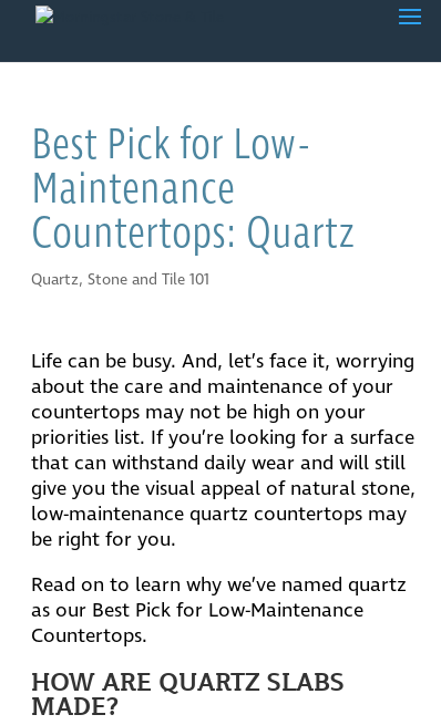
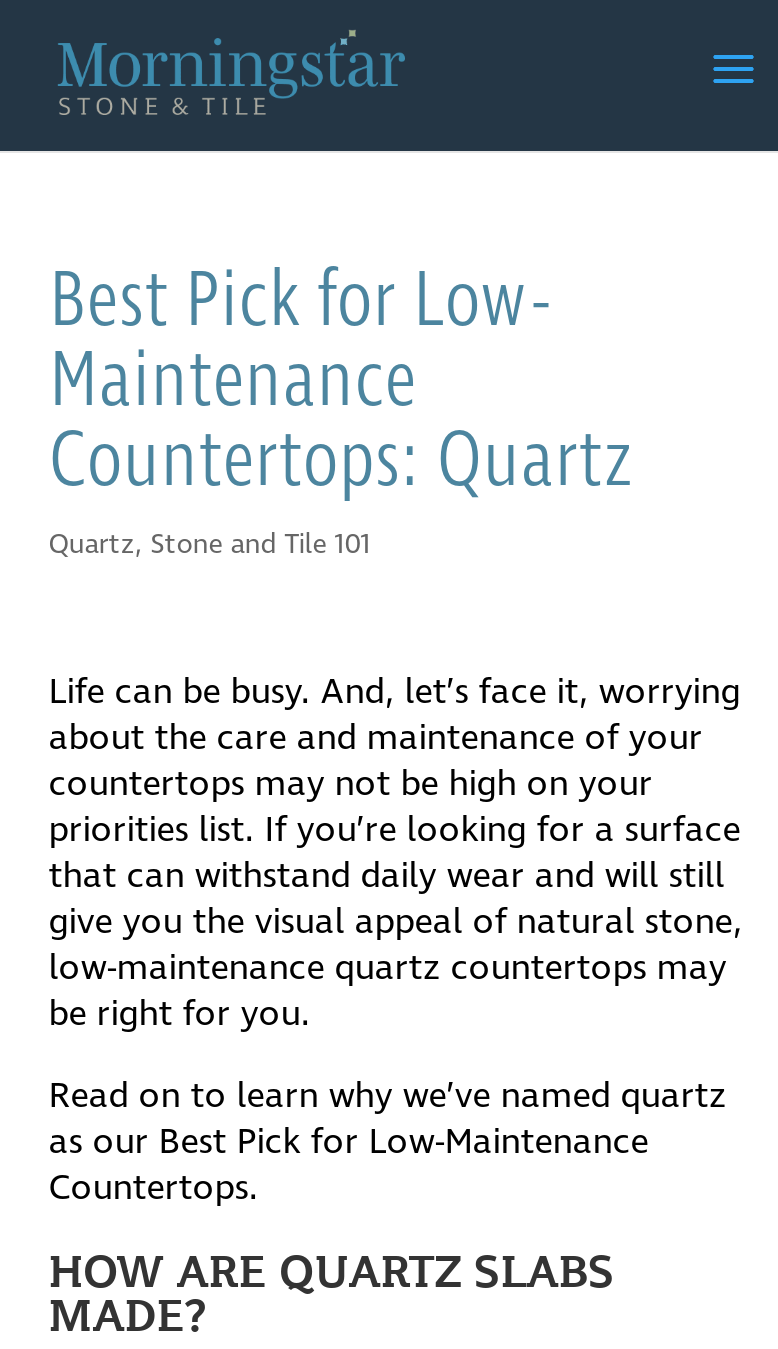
+ [image]
